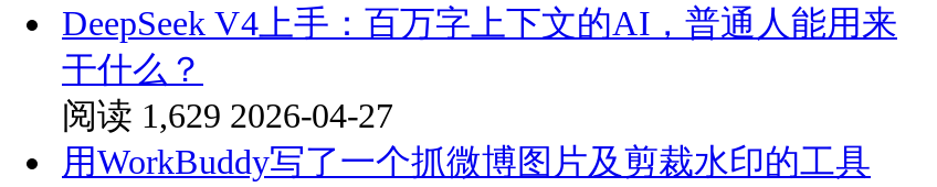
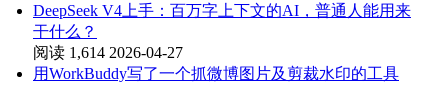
- 阅读 1,629 2026-04-27
+ 阅读 1,614 2026-04-27
